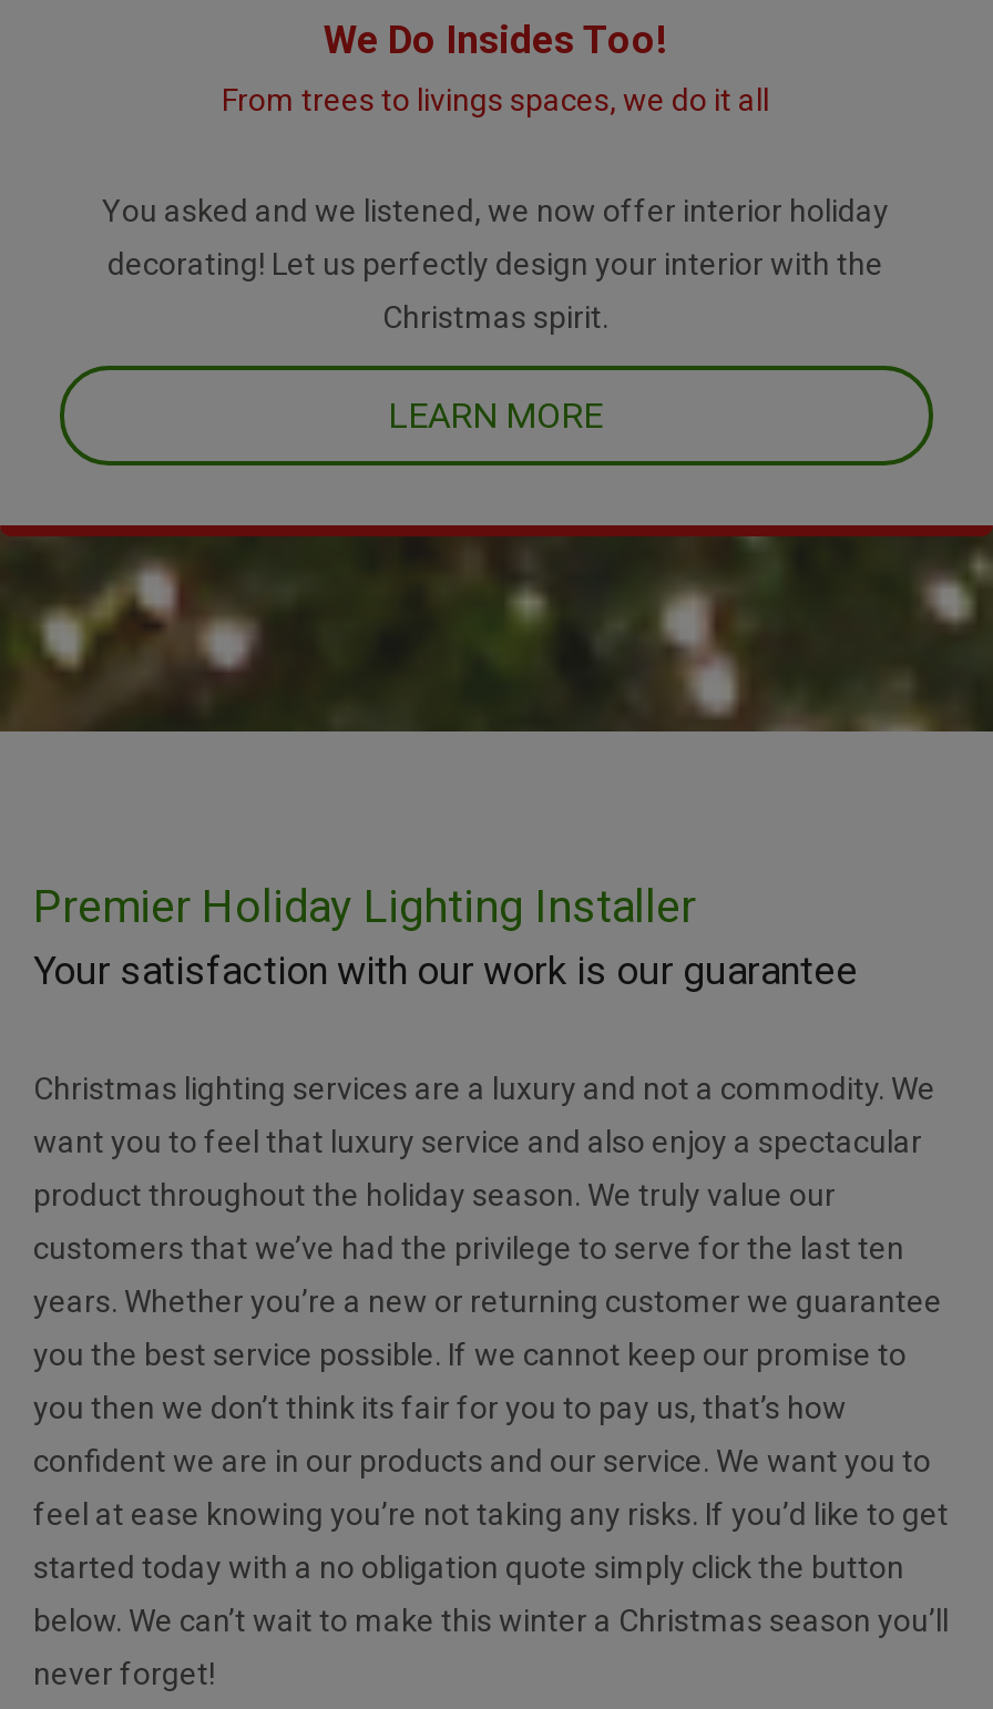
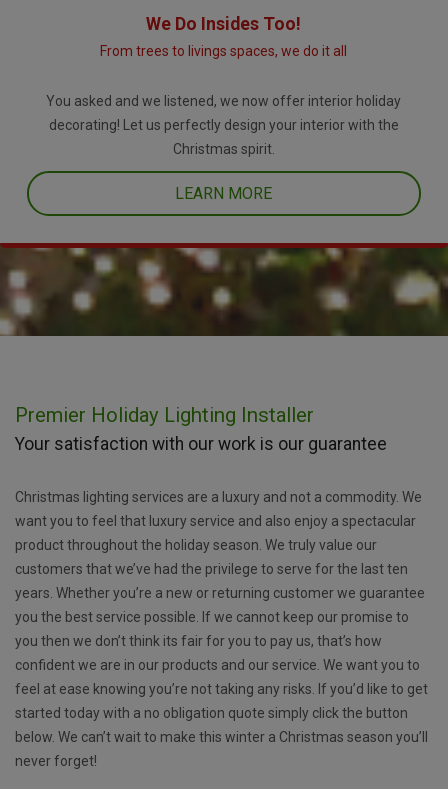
- [image]
+ [image]
